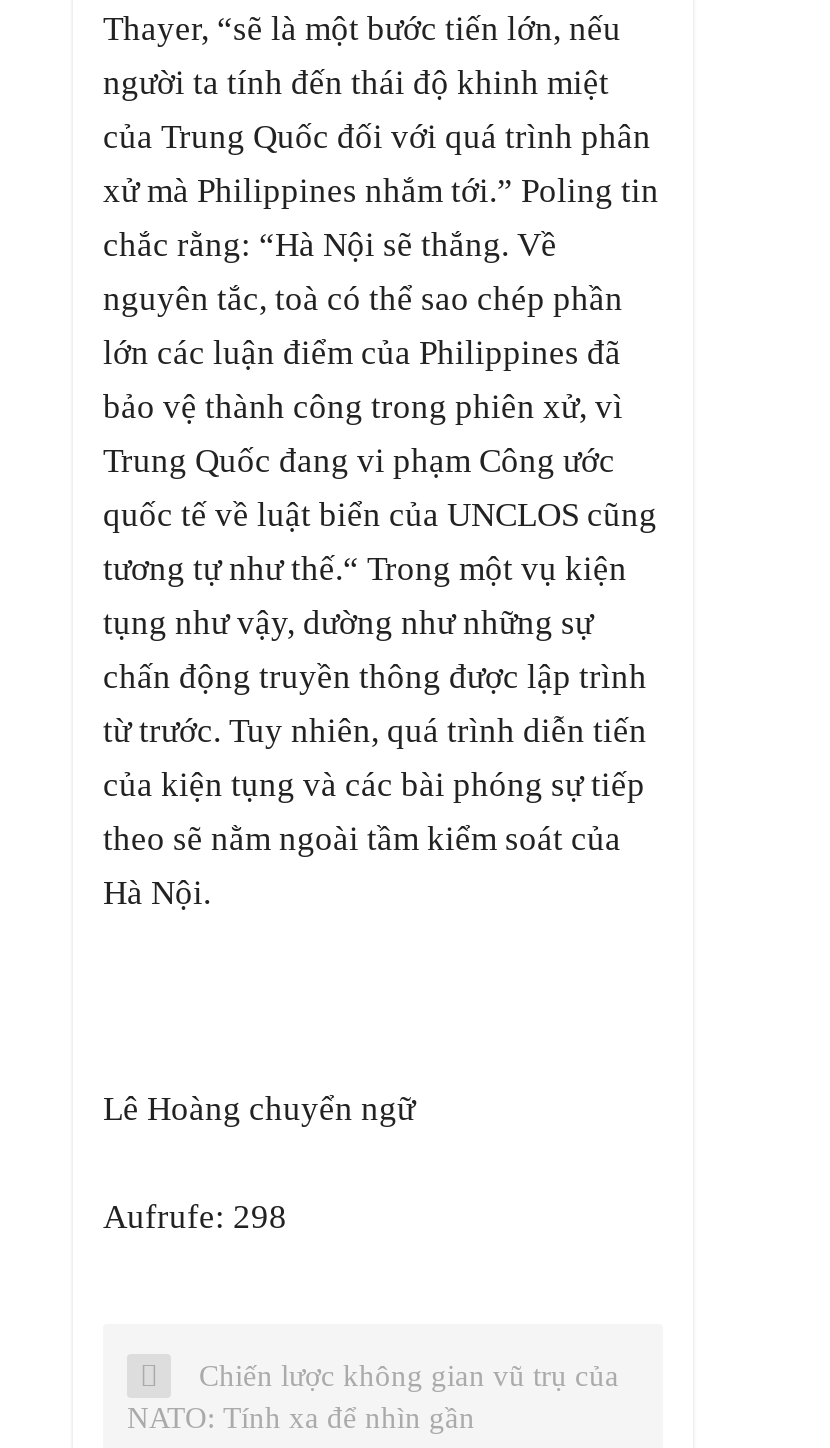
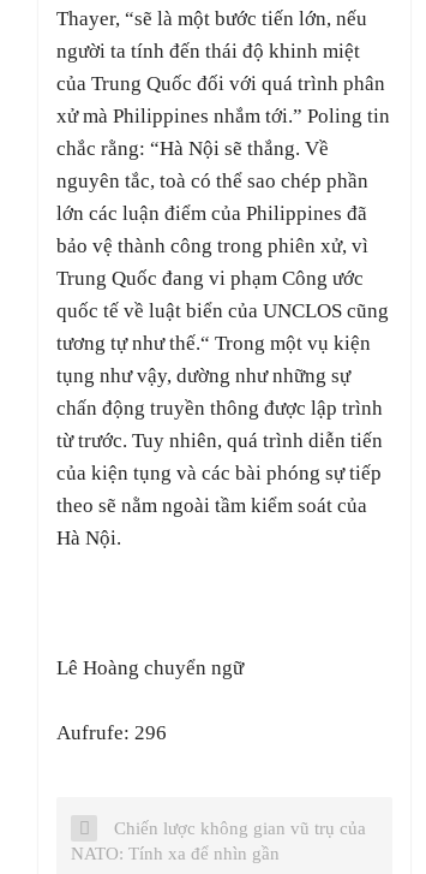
- Aufrufe: 298
+ Aufrufe: 296
